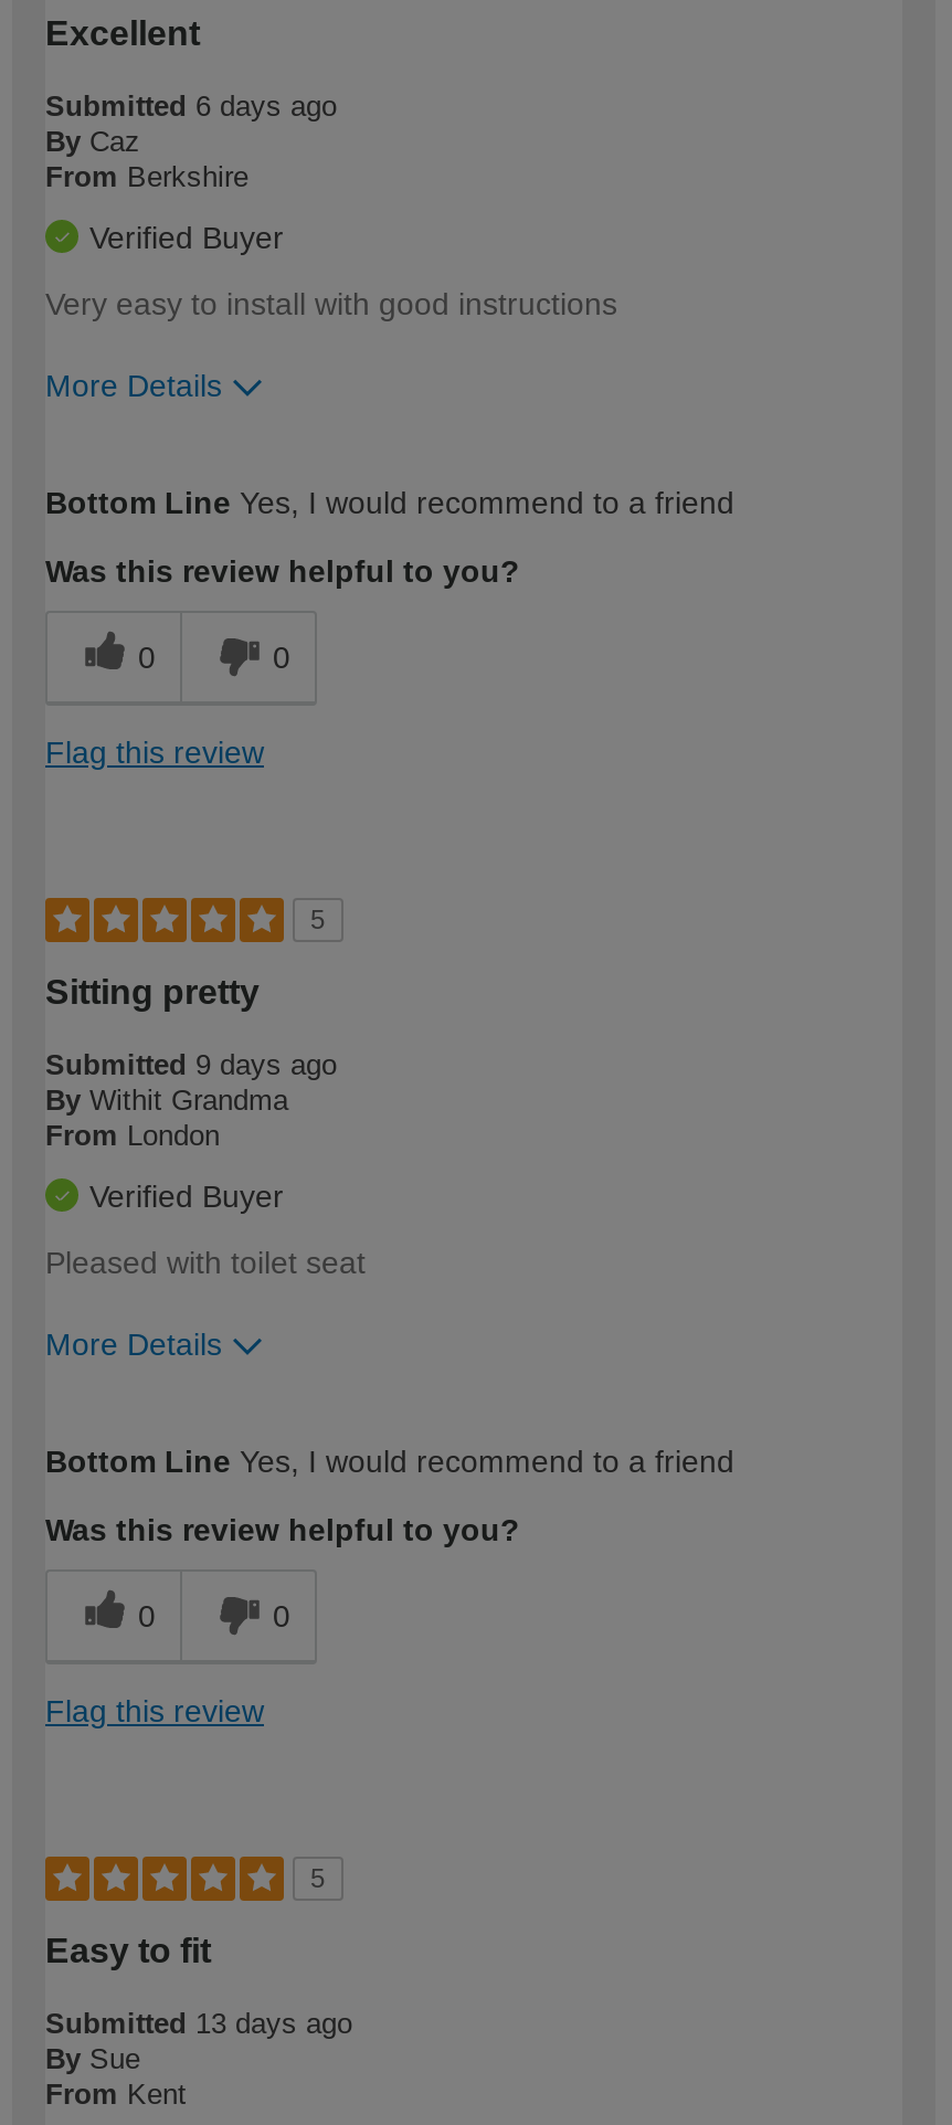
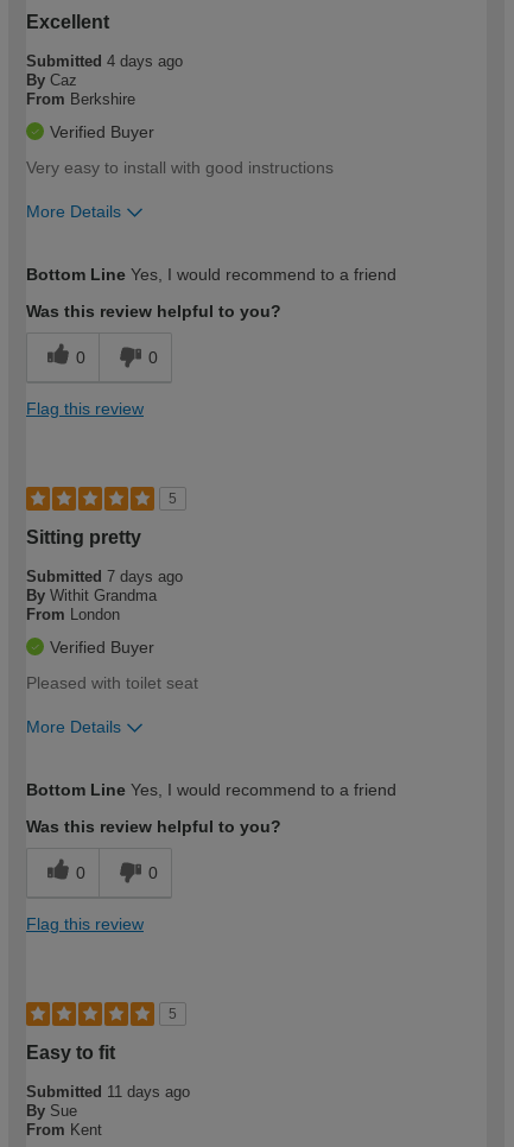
- Submitted 6 days ago
+ Submitted 4 days ago

- Submitted 9 days ago
+ Submitted 7 days ago

- Submitted 13 days ago
+ Submitted 11 days ago
